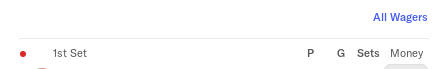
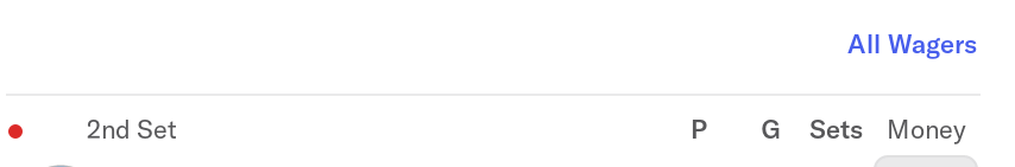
- 1st Set
+ 2nd Set
